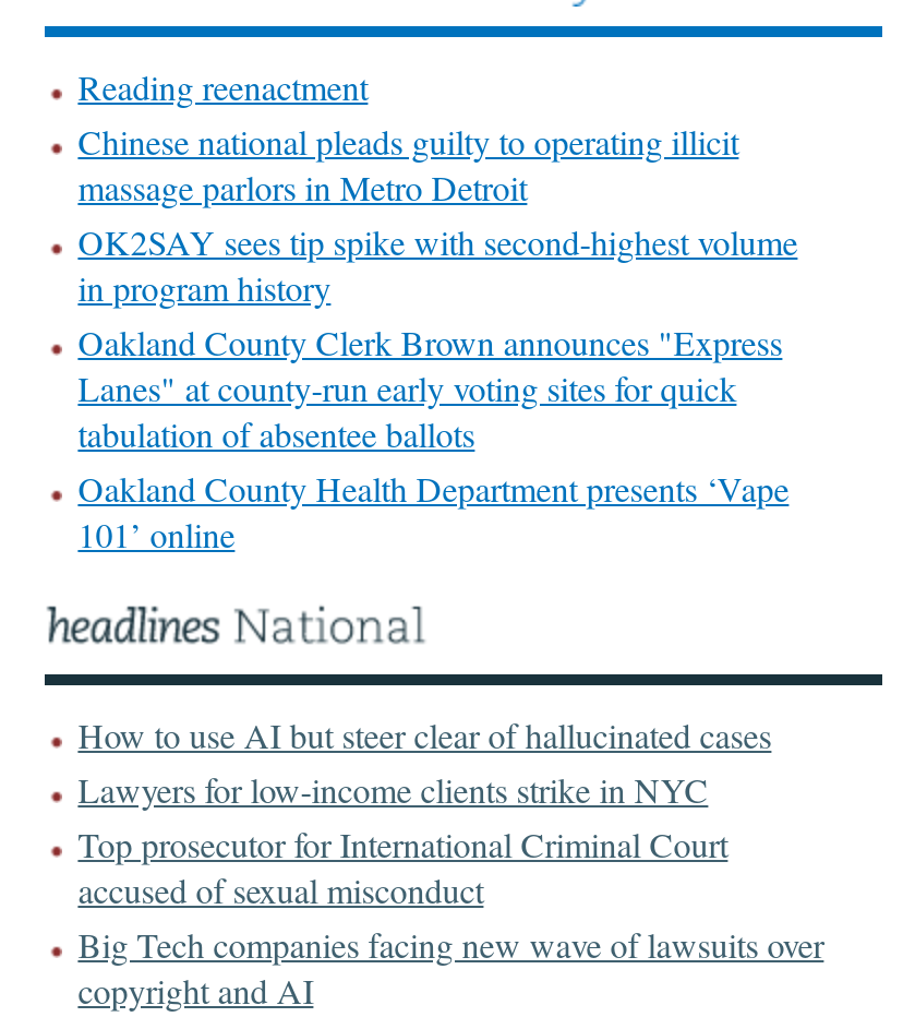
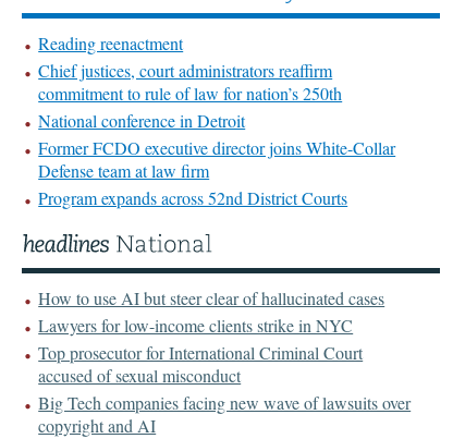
- Chinese national pleads guilty to operating illicit
- massage parlors in Metro Detroit
- OK2SAY sees tip spike with second-highest volume
- in program history
- Oakland County Clerk Brown announces "Express
- Lanes" at county-run early voting sites for quick
- tabulation of absentee ballots
- Oakland County Health Department presents ‘Vape
- 101’ online
+ Chief justices, court administrators reaffirm
+ commitment to rule of law for nation’s 250th
+ National conference in Detroit
+ Former FCDO executive director joins White-Collar
+ Defense team at law firm
+ Program expands across 52nd District Courts
